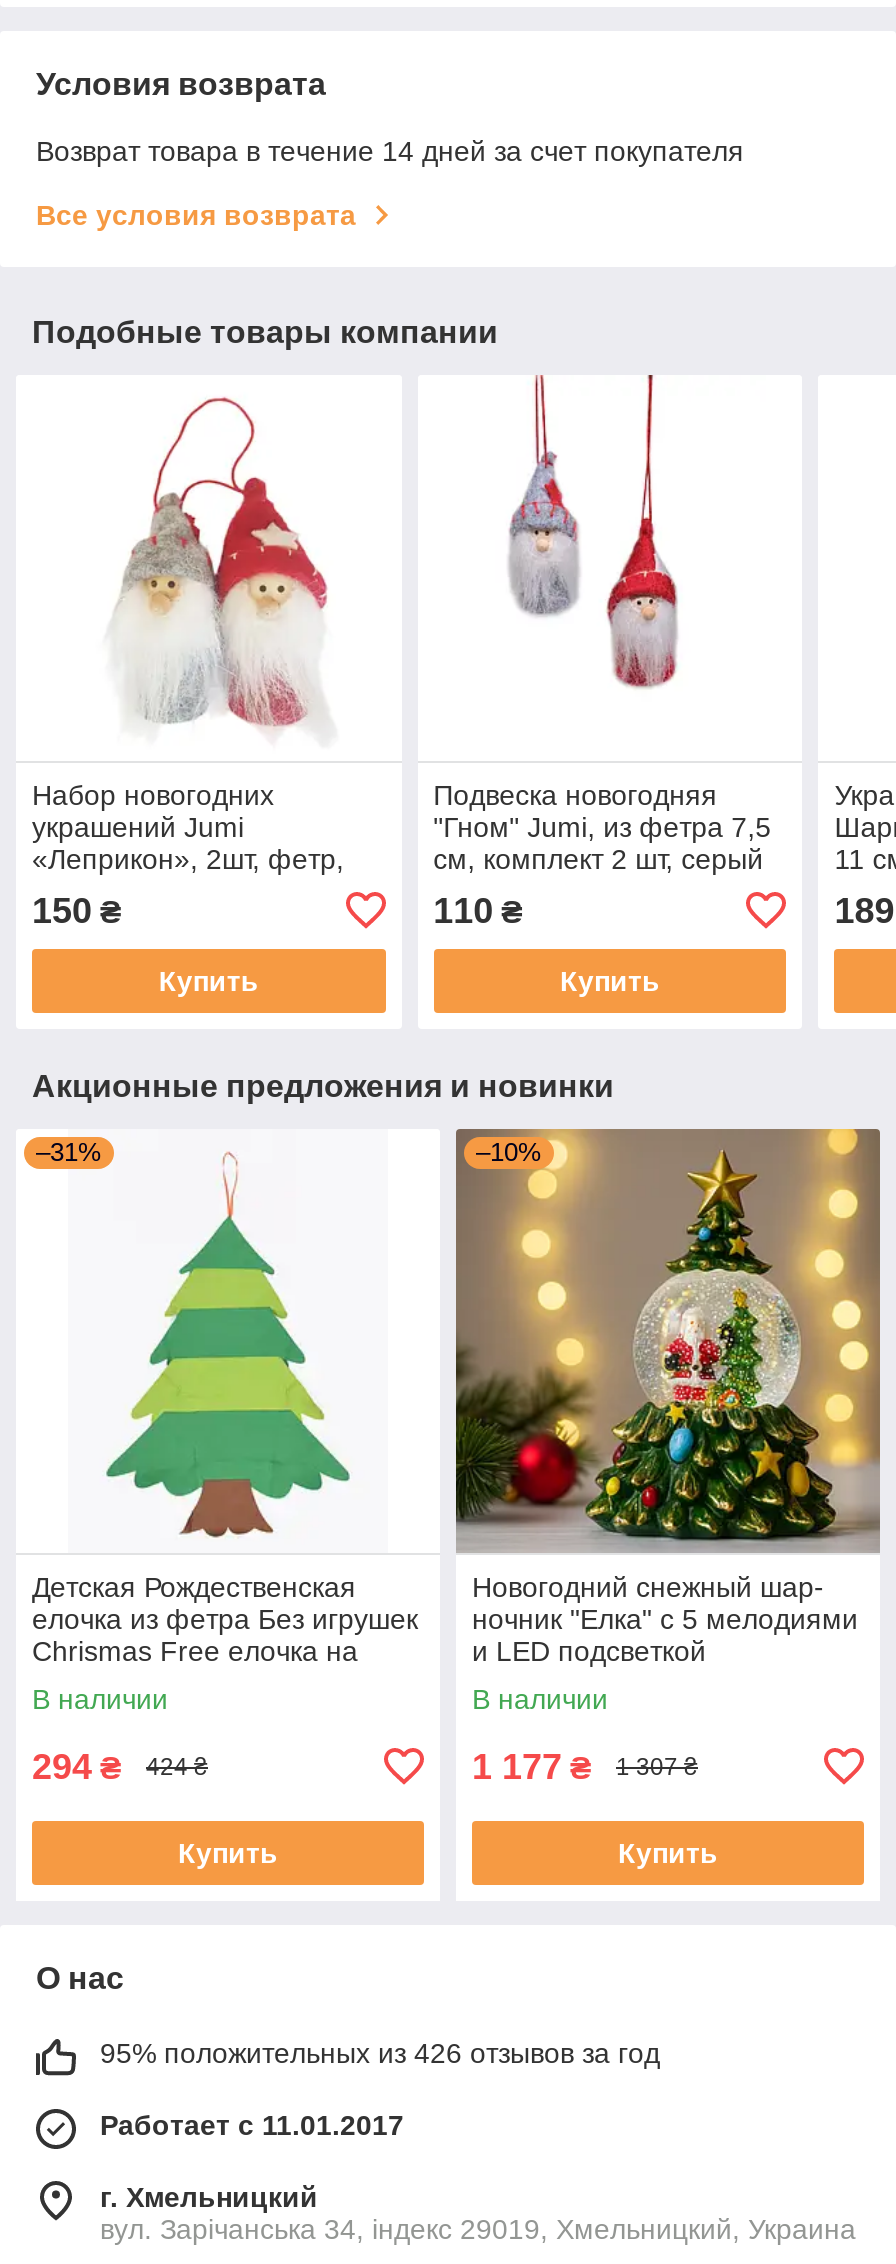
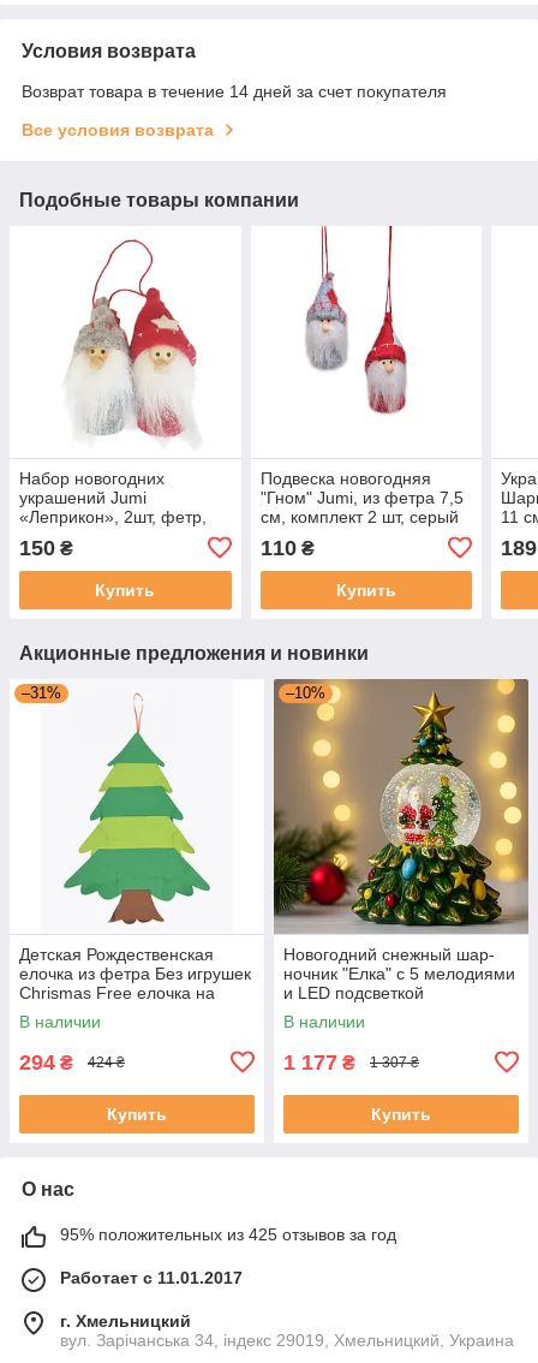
- 95% положительных из 426 отзывов за год
+ 95% положительных из 425 отзывов за год
